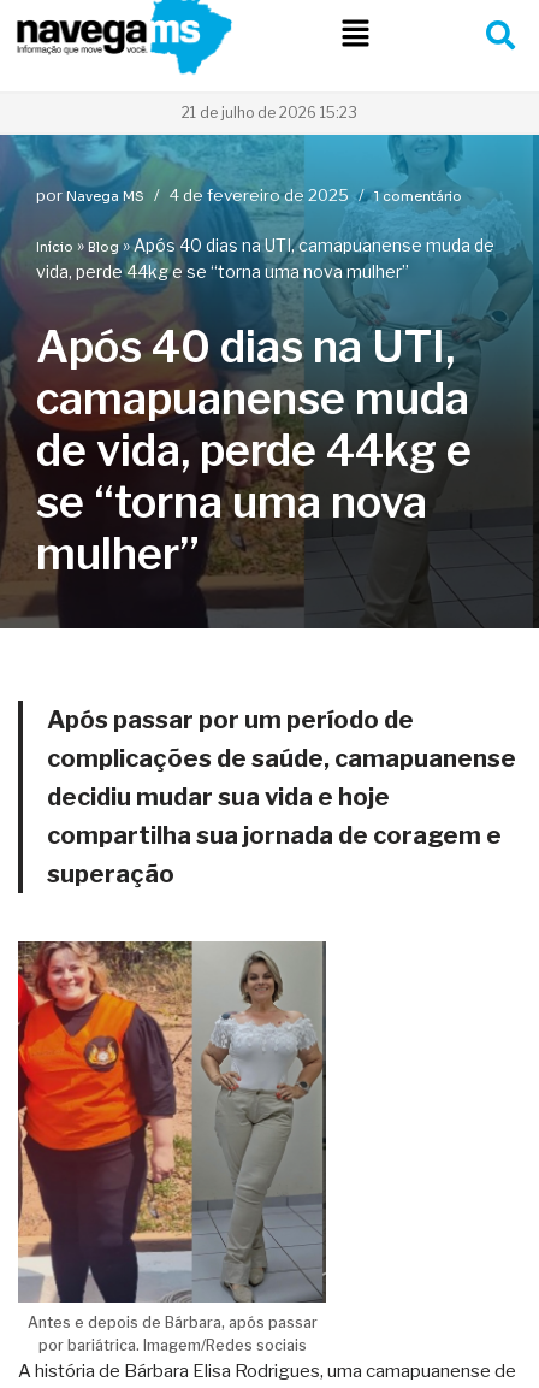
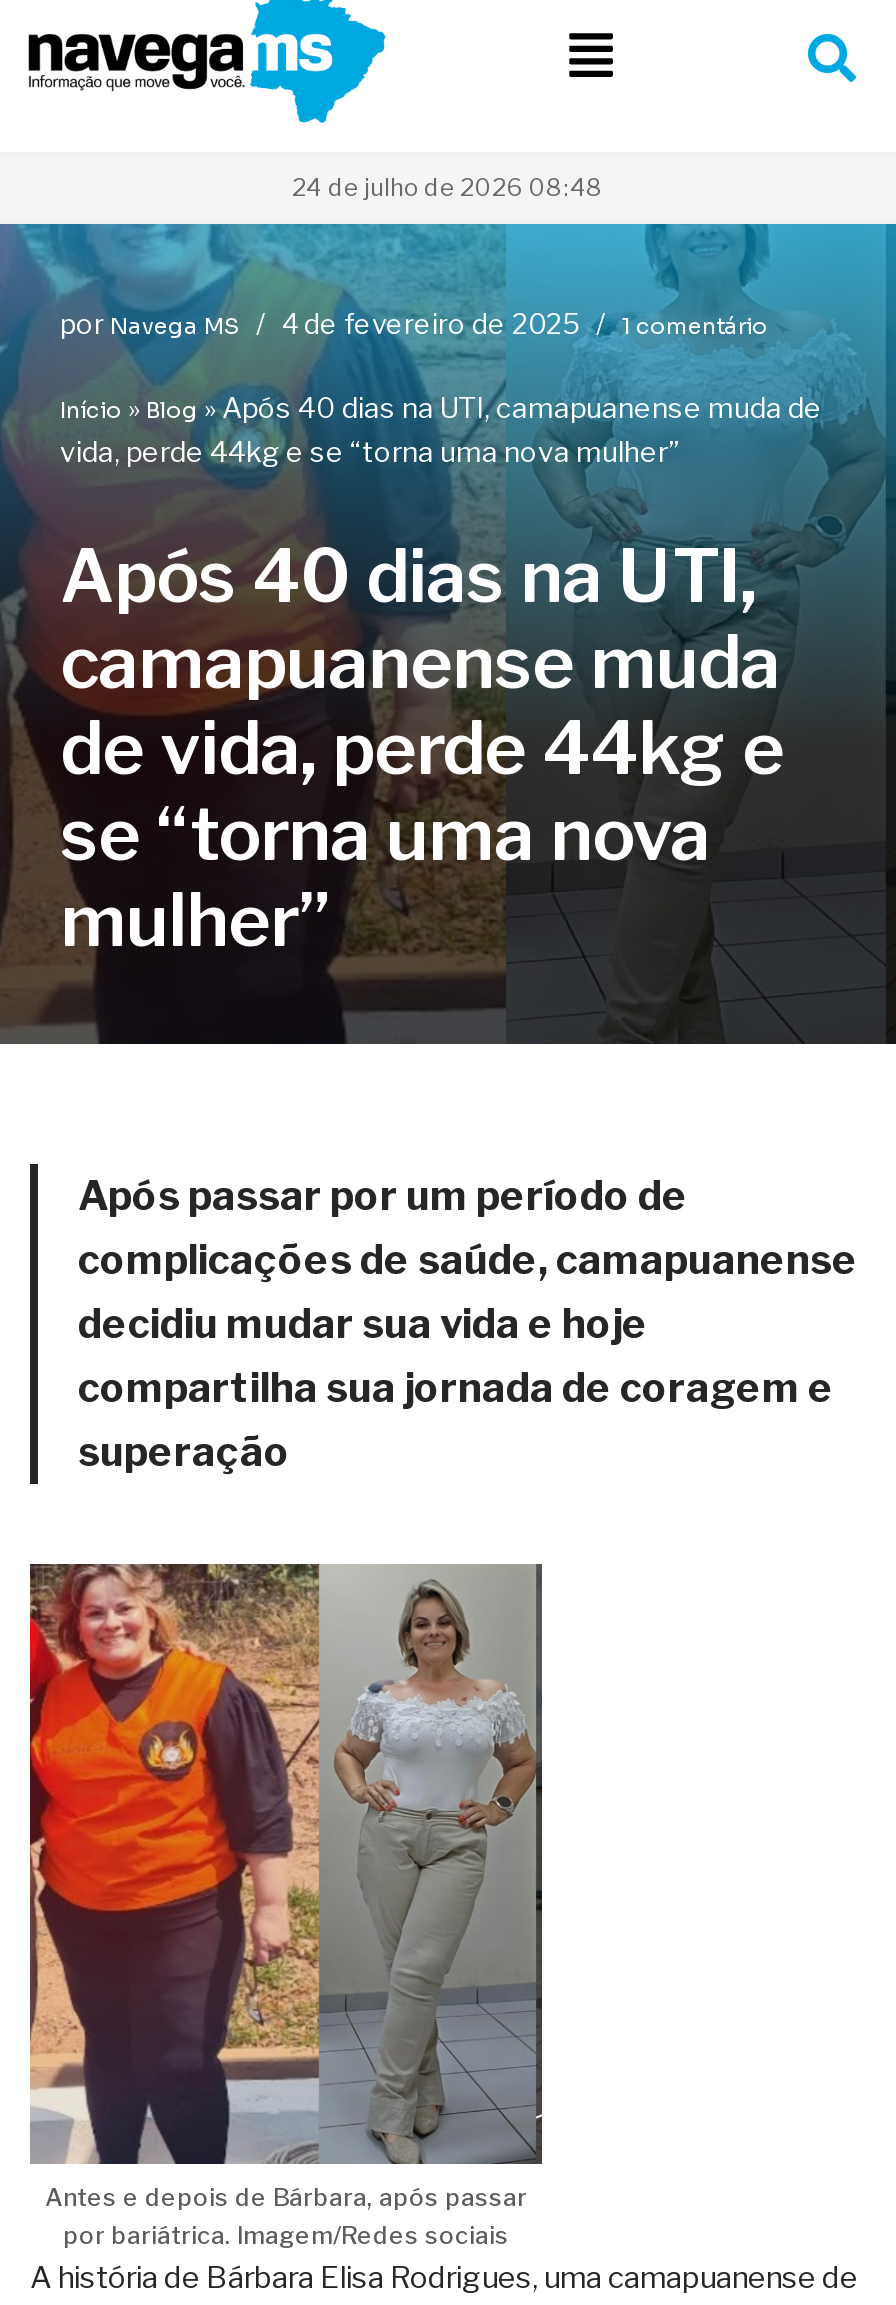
- 21 de julho de 2026 15:23
+ 24 de julho de 2026 08:48
